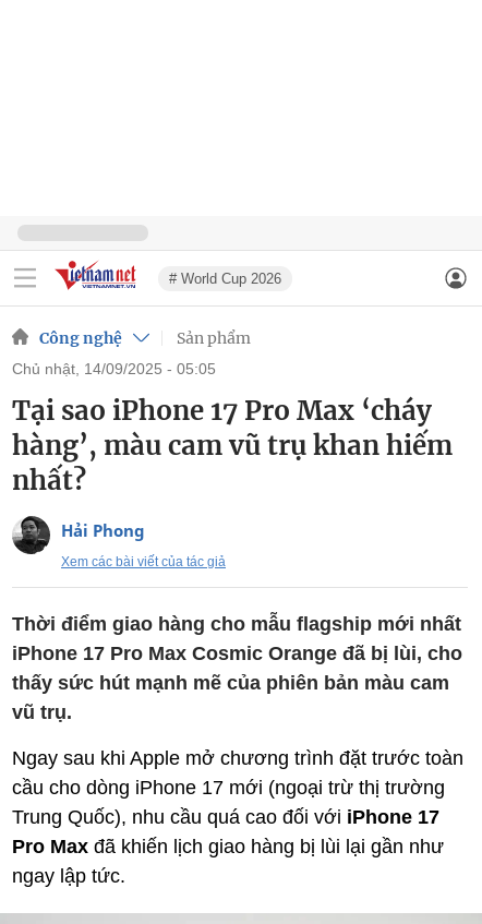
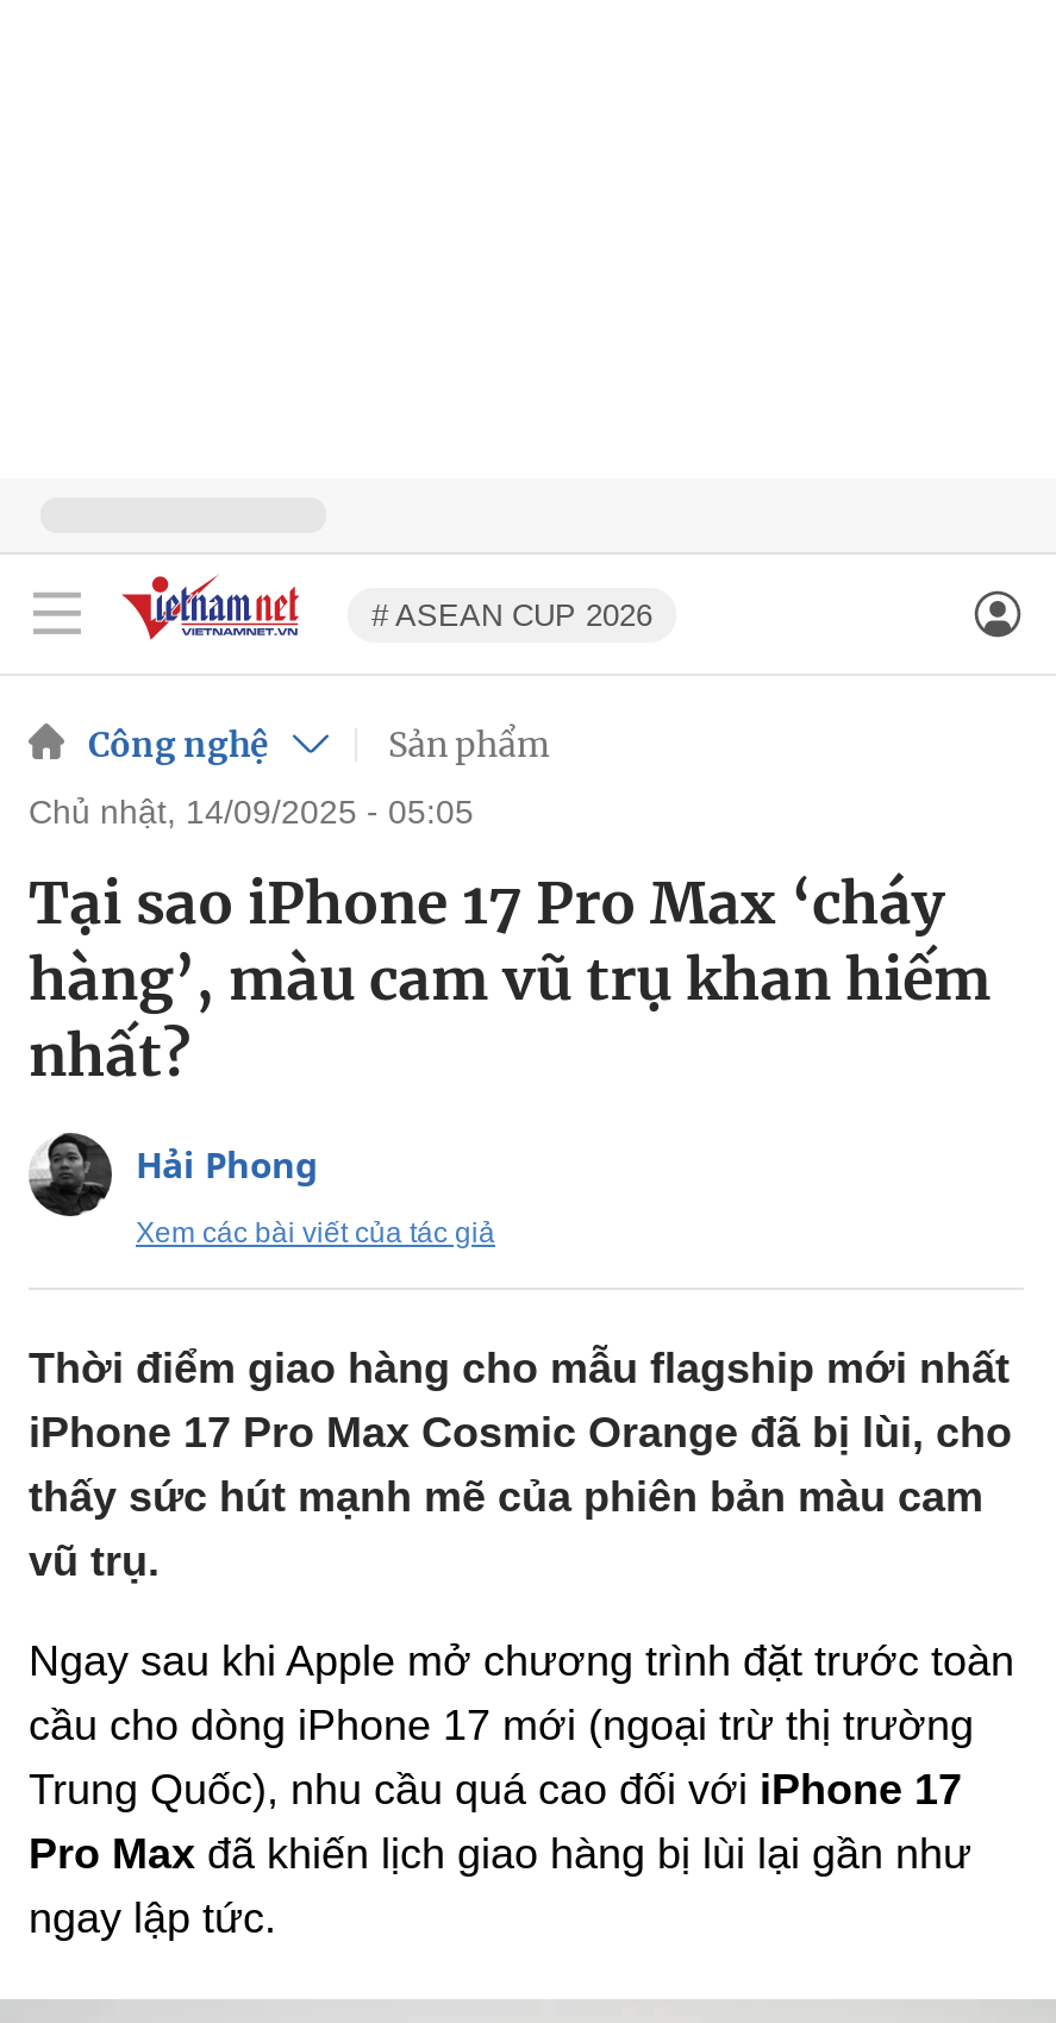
- # World Cup 2026
+ # ASEAN CUP 2026
